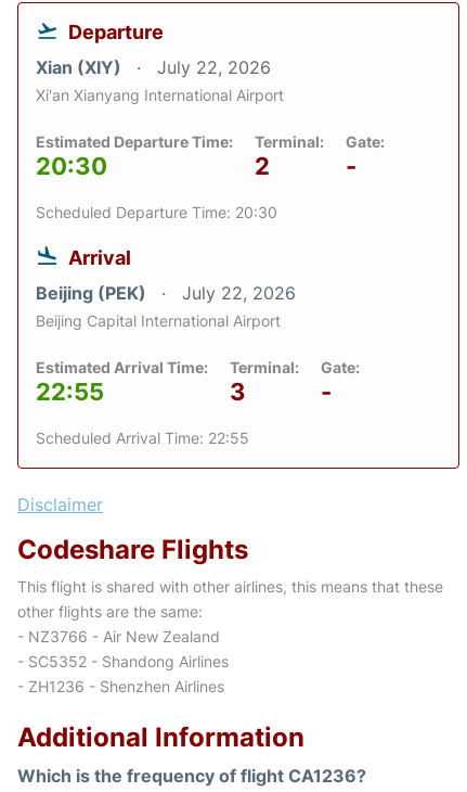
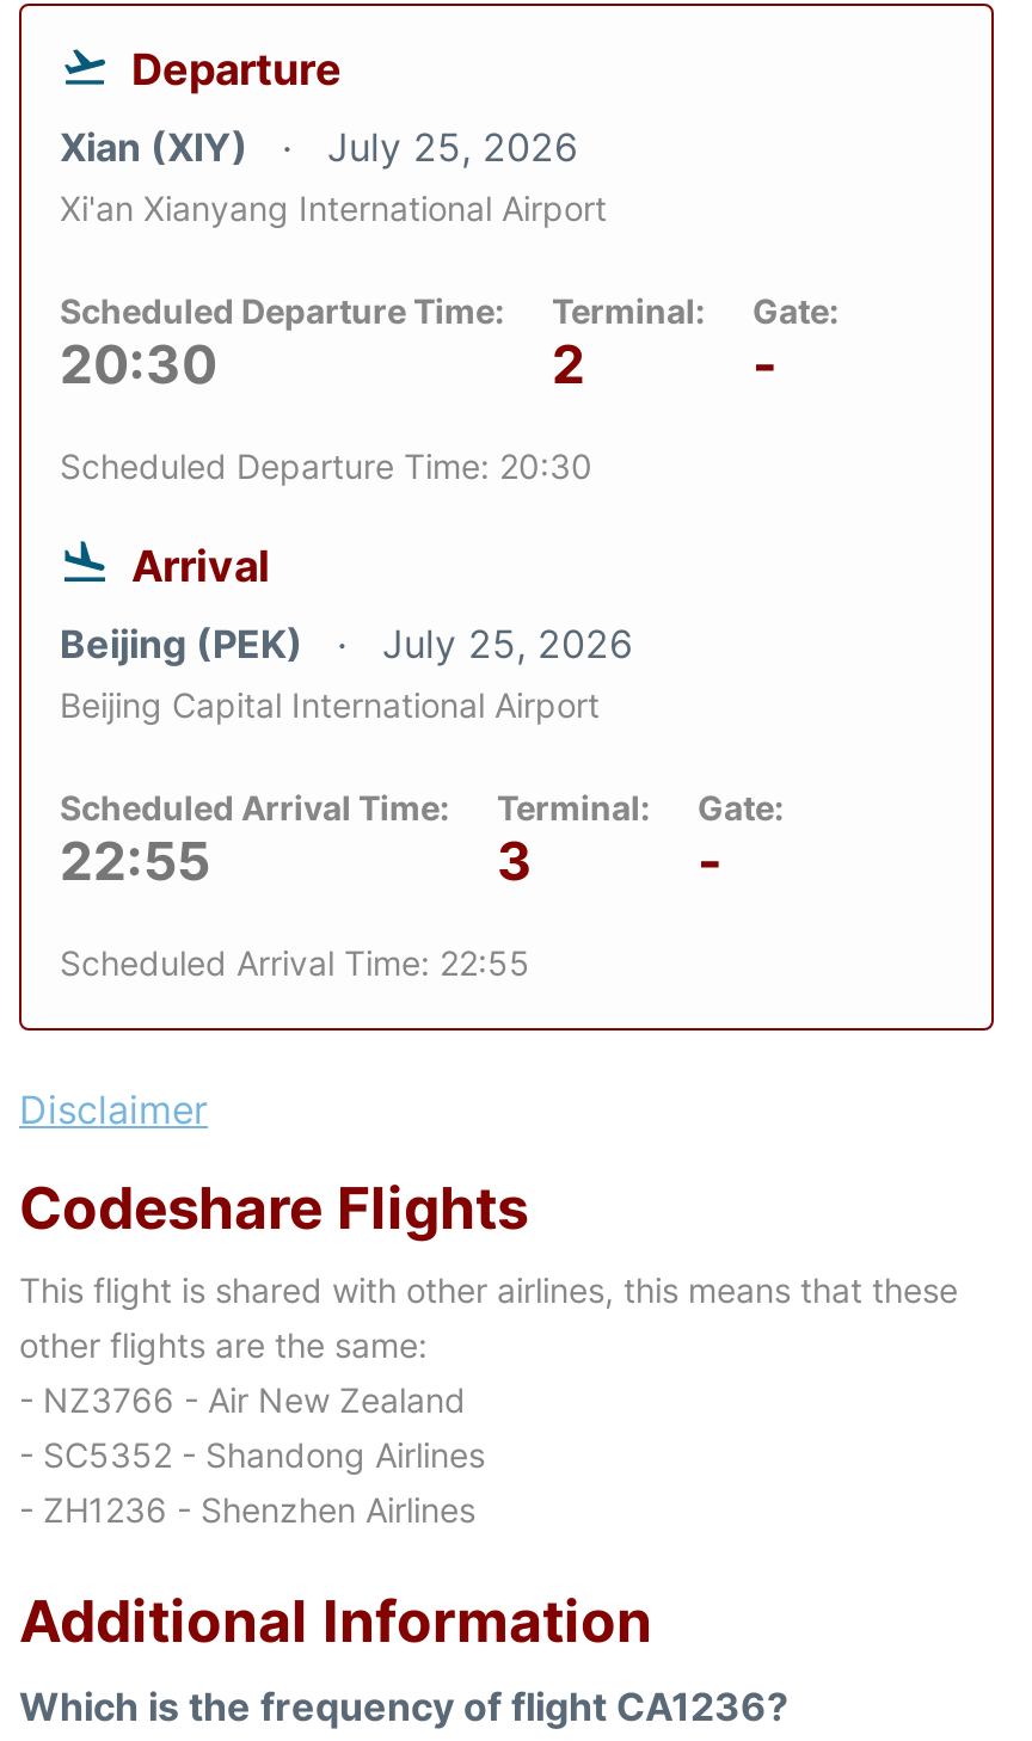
- Xian (XIY) July 22, 2026
+ Xian (XIY) July 25, 2026

- Estimated Departure Time:
+ Scheduled Departure Time:

- Beijing (PEK) July 22, 2026
+ Beijing (PEK) July 25, 2026

- Estimated Arrival Time:
+ Scheduled Arrival Time:
